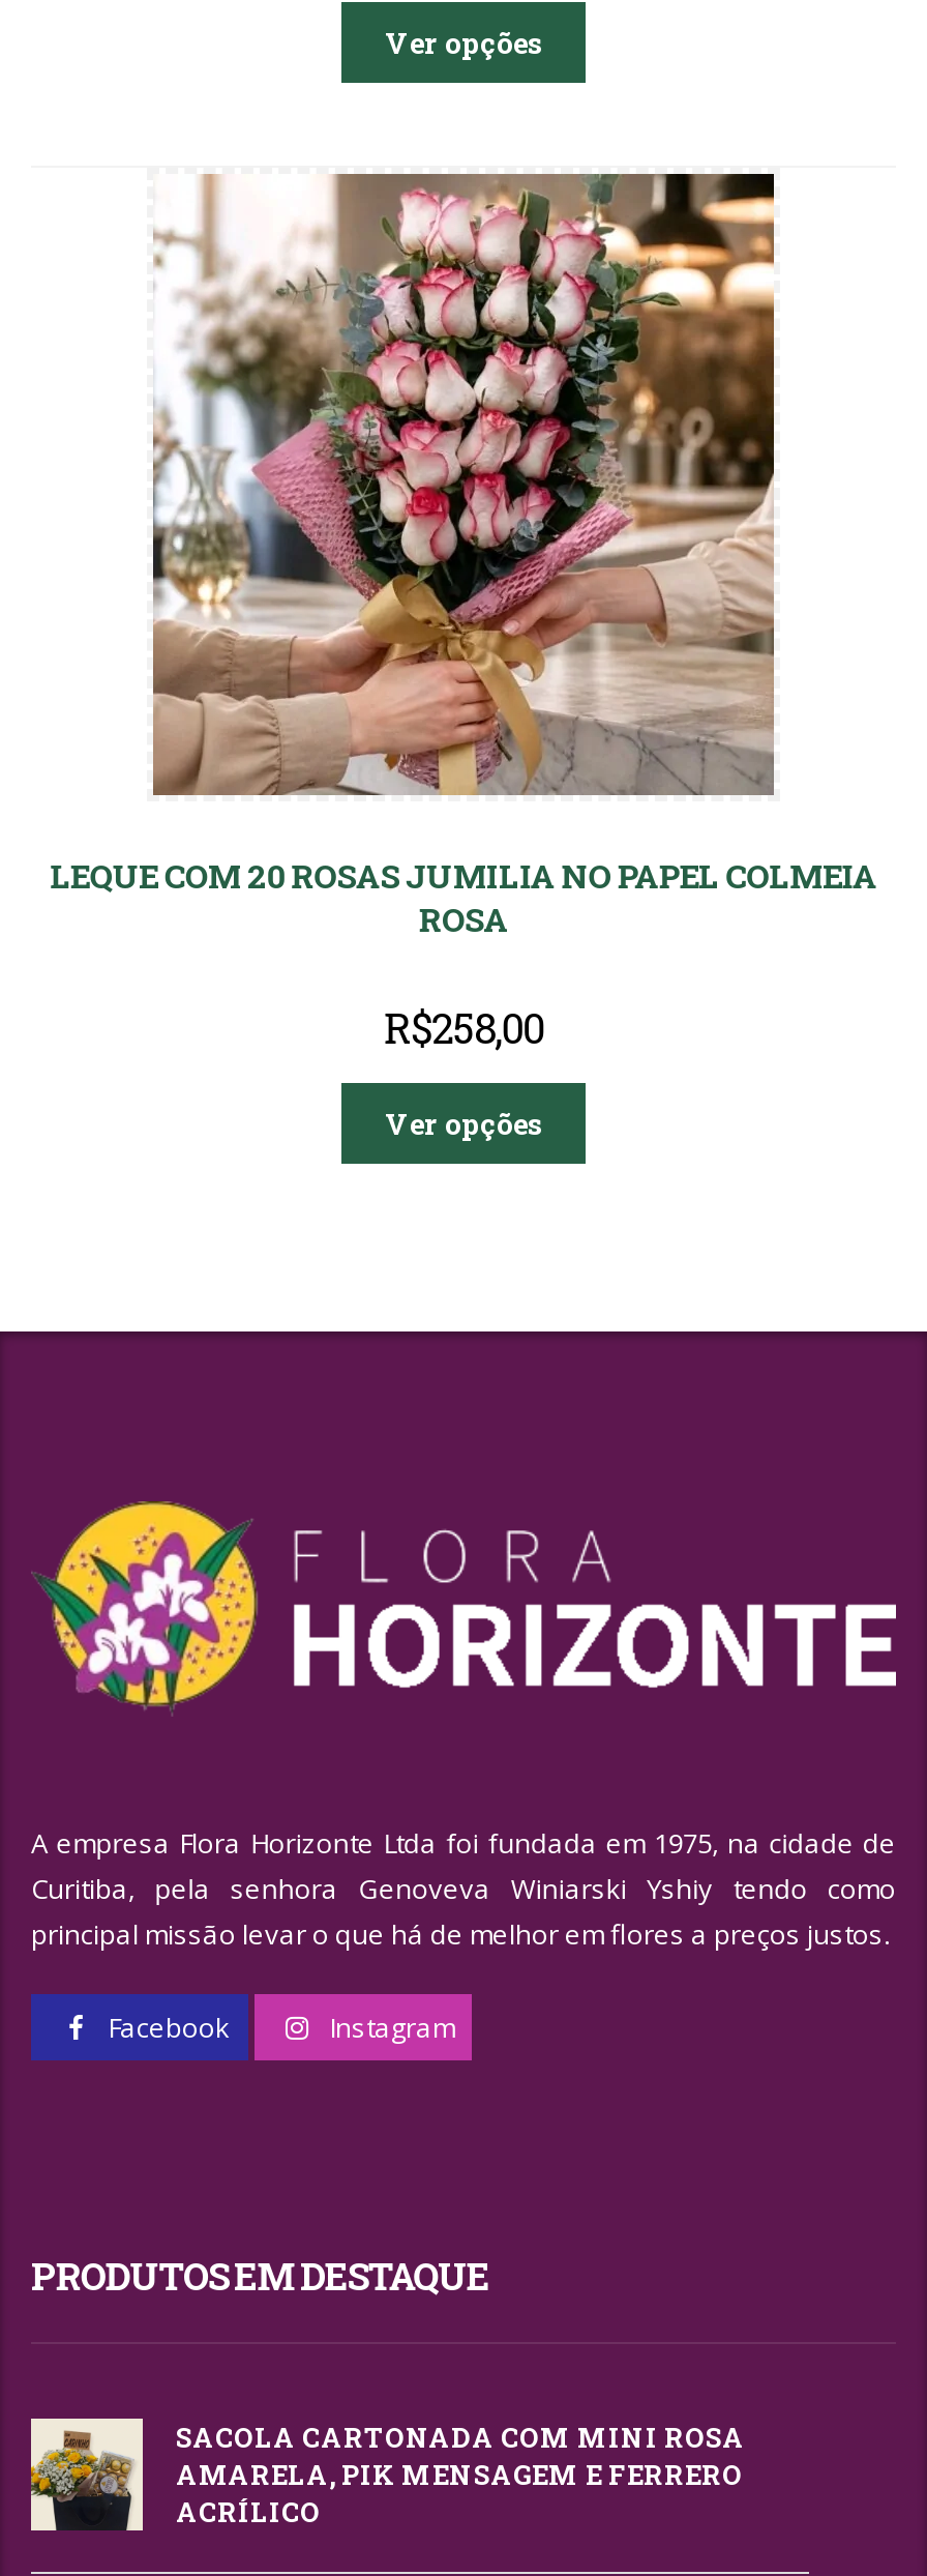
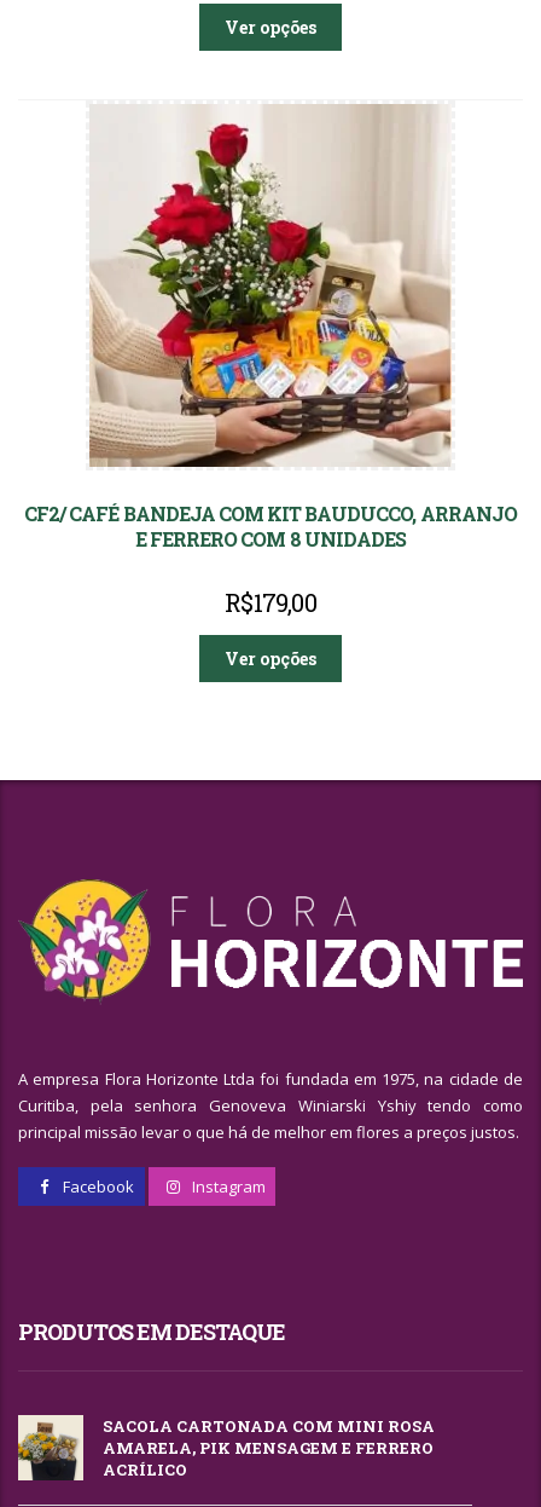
- [image]
- LEQUE COM 20 ROSAS JUMILIA NO PAPEL COLMEIA
- ROSA
+ [image]
+ CF2/ CAFÉ BANDEJA COM KIT BAUDUCCO, ARRANJO
+ E FERRERO COM 8 UNIDADES

- R$258,00
+ R$179,00
